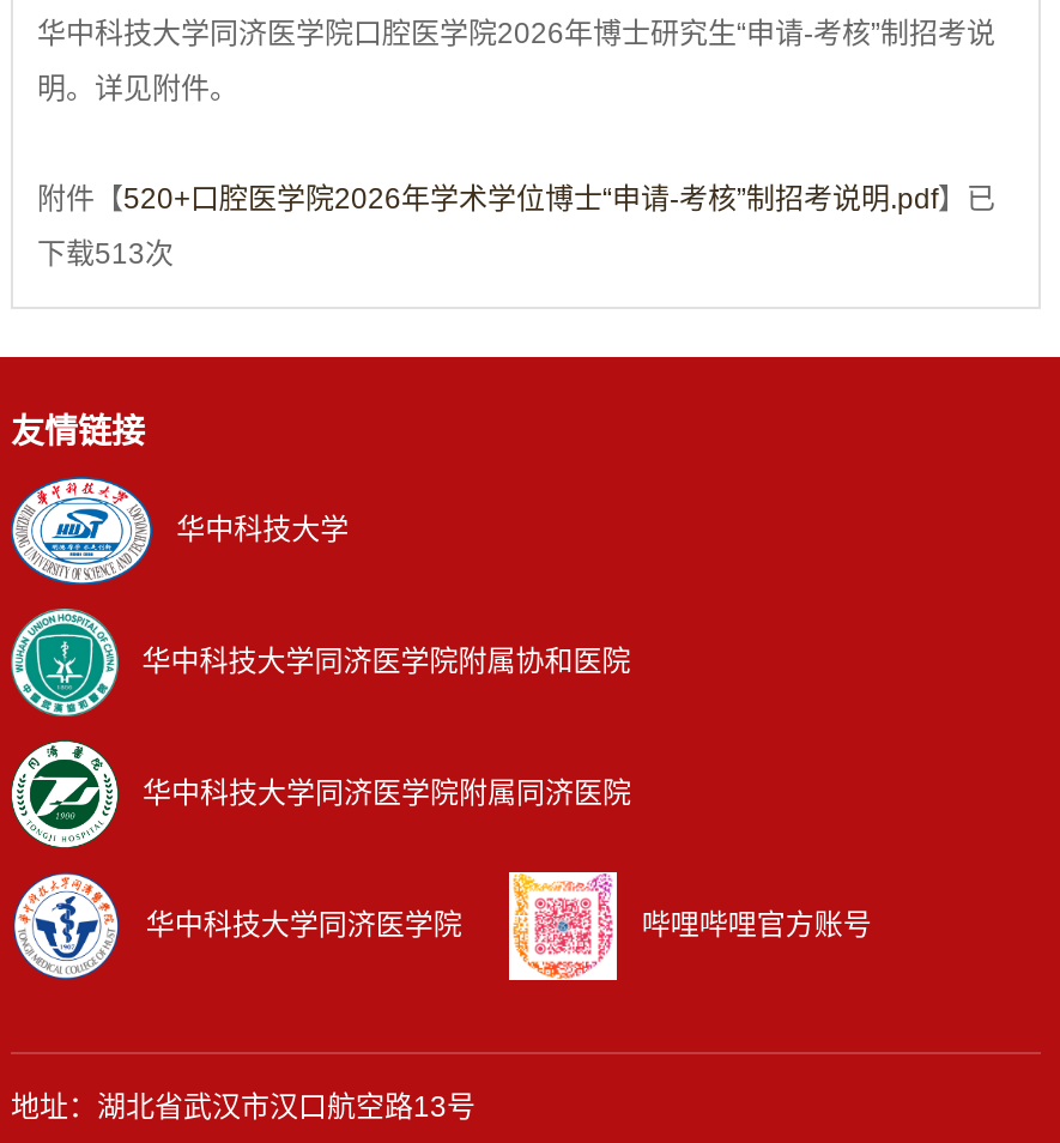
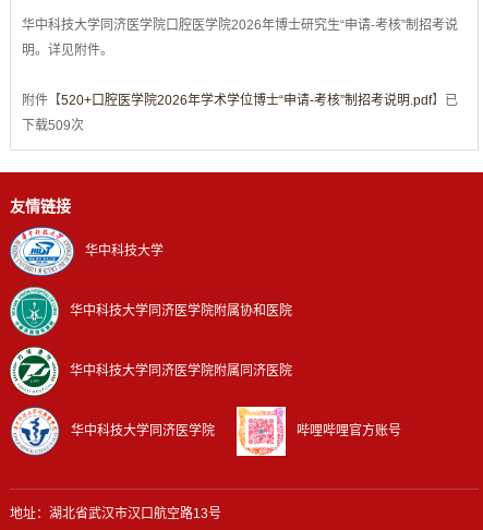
- 下载513次
+ 下载509次
